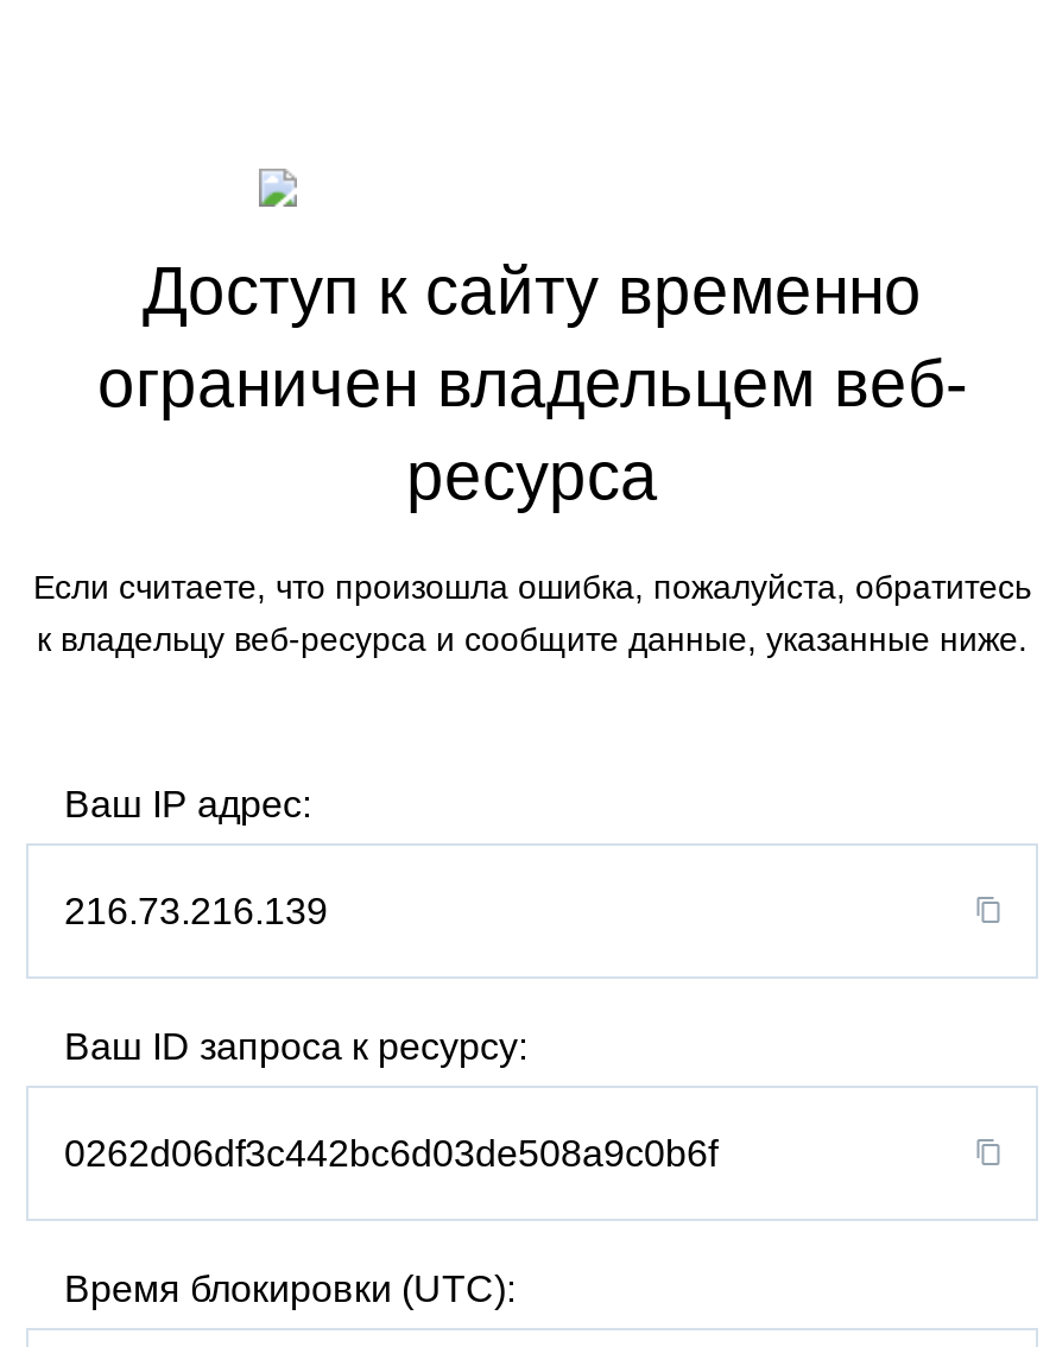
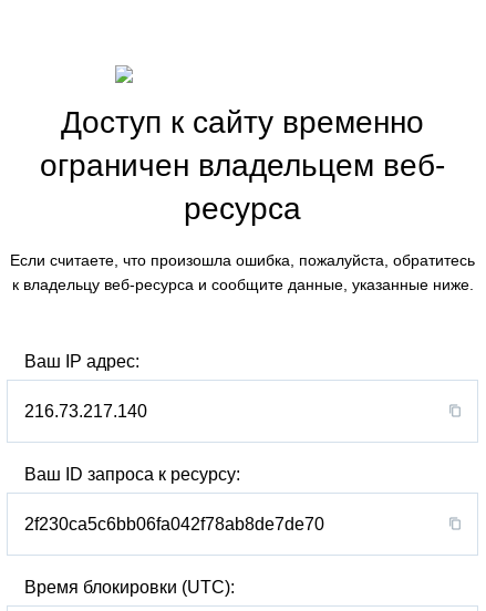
- 216.73.216.139
+ 216.73.217.140

- 0262d06df3c442bc6d03de508a9c0b6f
+ 2f230ca5c6bb06fa042f78ab8de7de70
